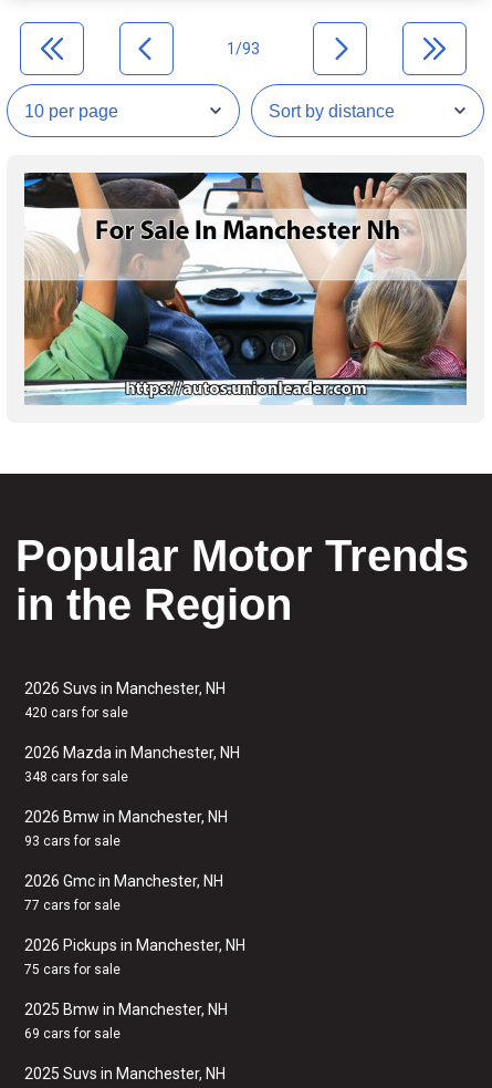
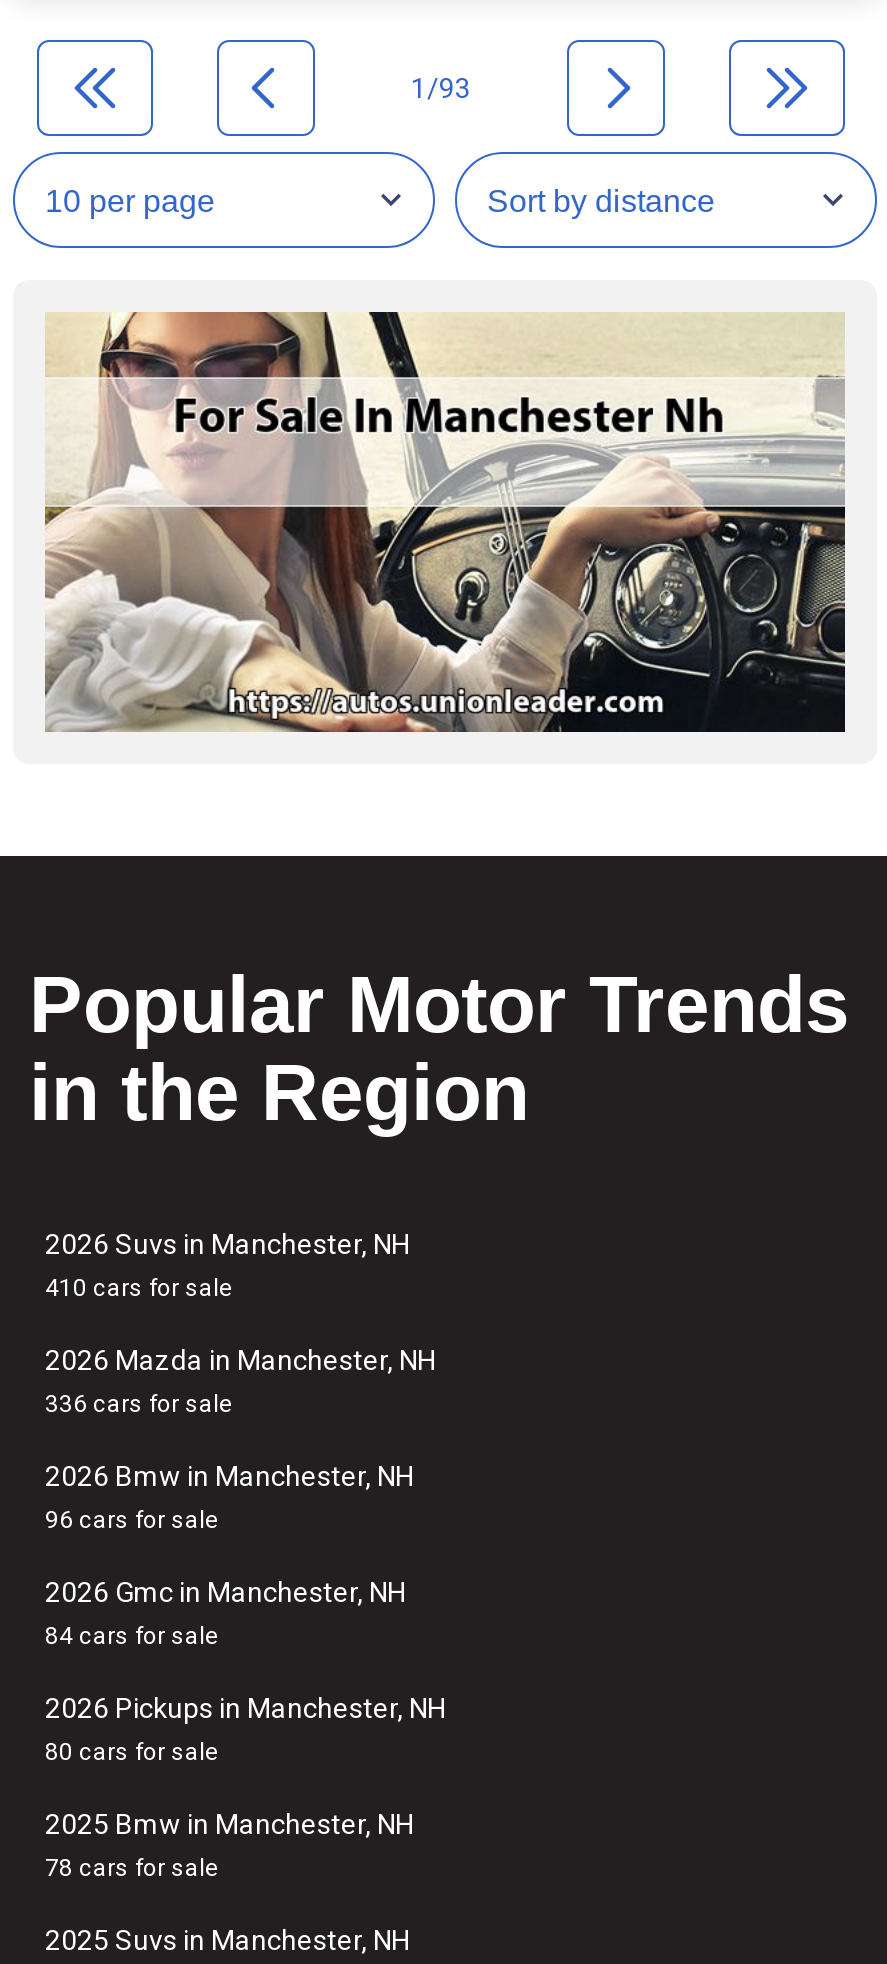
- [image]
+ [image]

- 420 cars for sale
+ 410 cars for sale

- 348 cars for sale
+ 336 cars for sale

- 93 cars for sale
+ 96 cars for sale

- 77 cars for sale
+ 84 cars for sale

- 75 cars for sale
+ 80 cars for sale

- 69 cars for sale
+ 78 cars for sale
